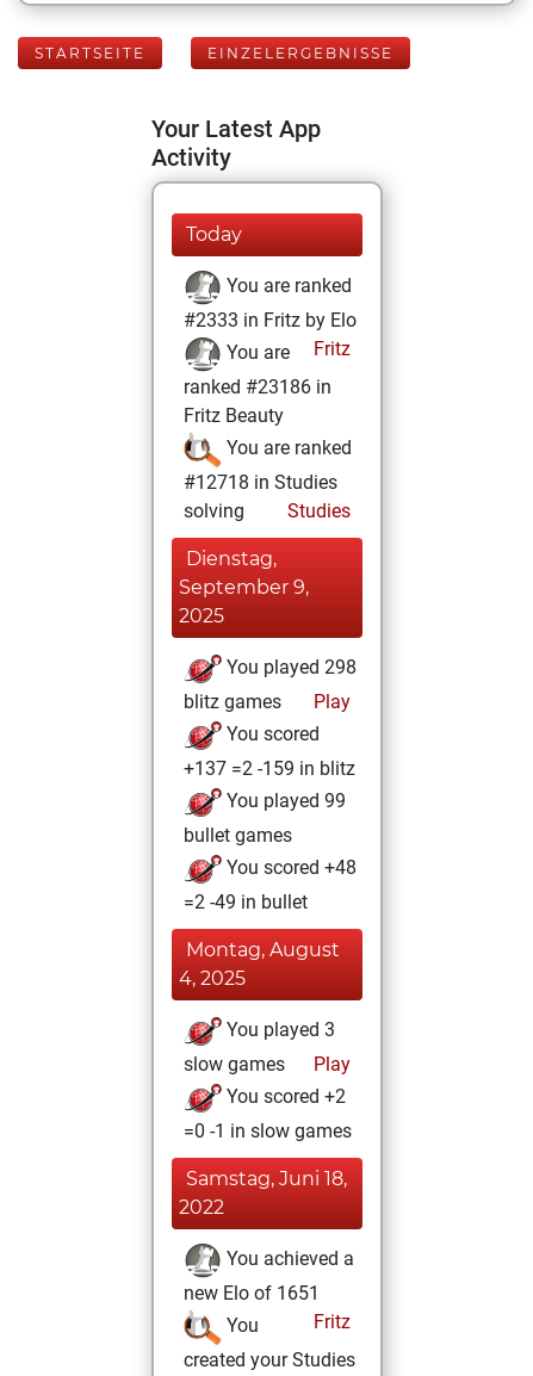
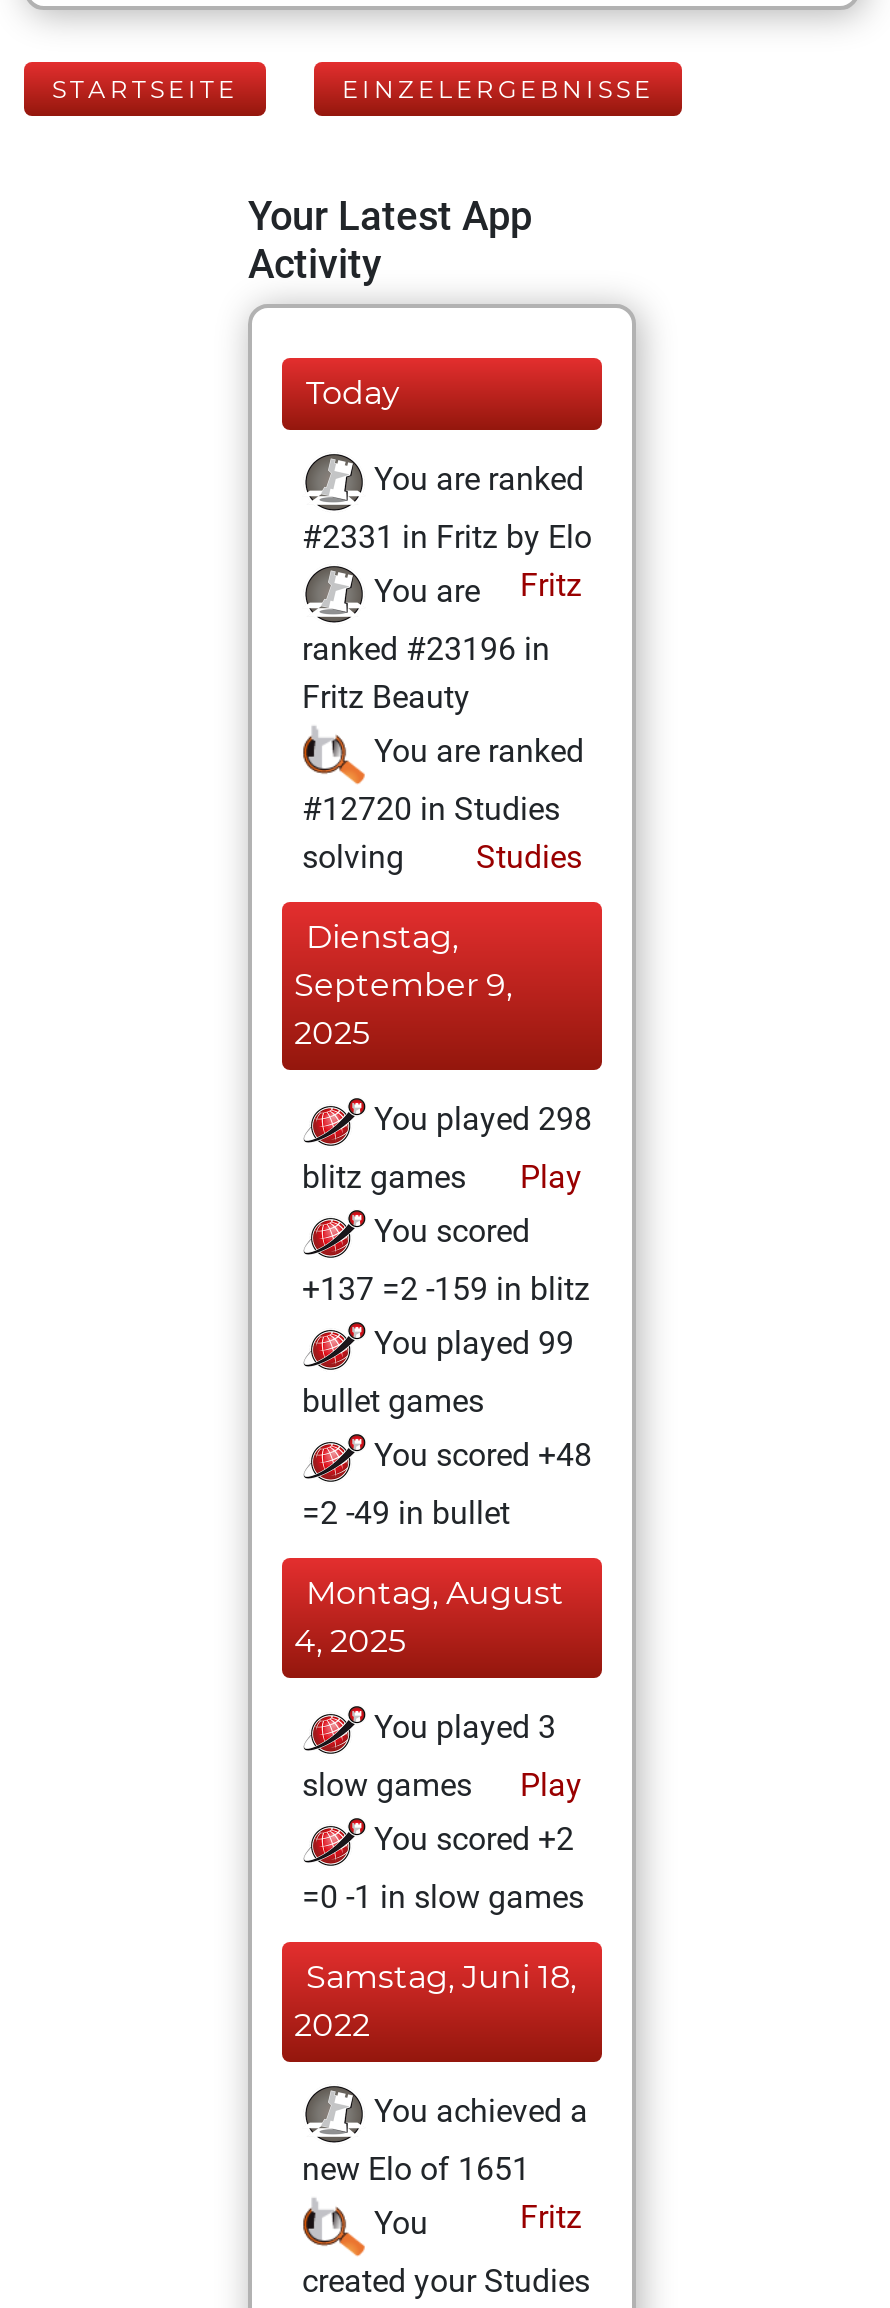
- #2333 in Fritz by Elo
+ #2331 in Fritz by Elo

- ranked #23186 in
+ ranked #23196 in

- #12718 in Studies
+ #12720 in Studies
